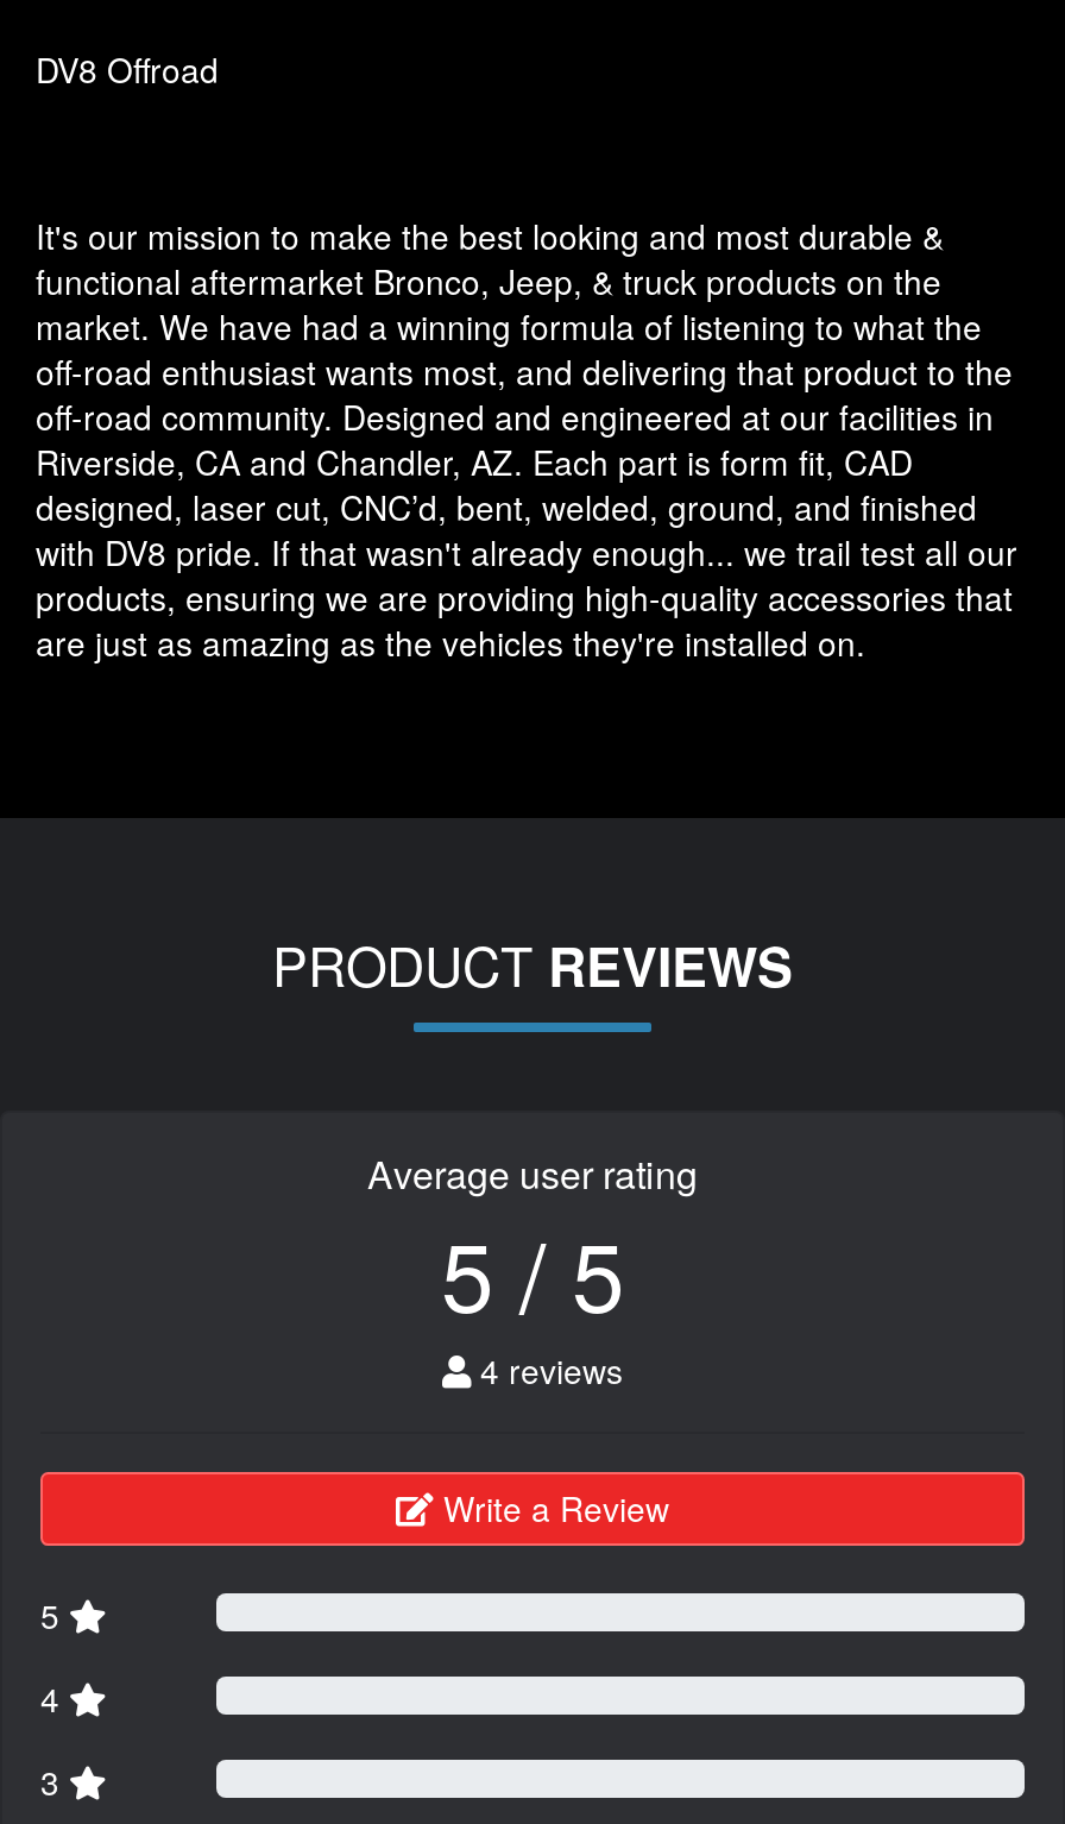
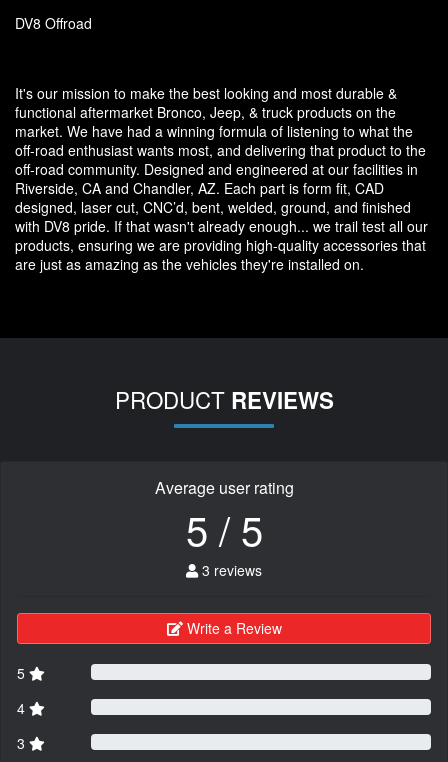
- 4 reviews
+ 3 reviews
